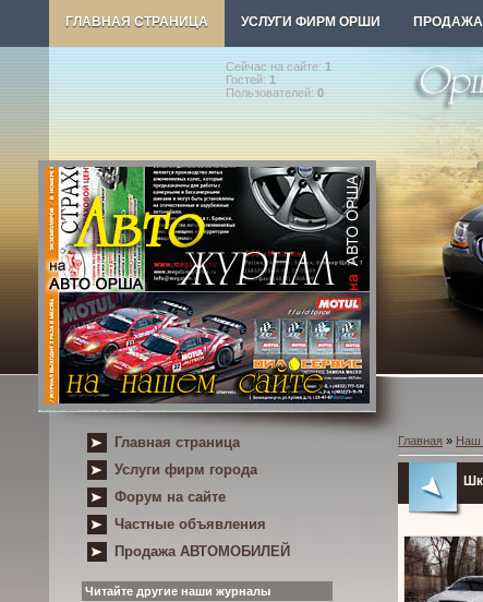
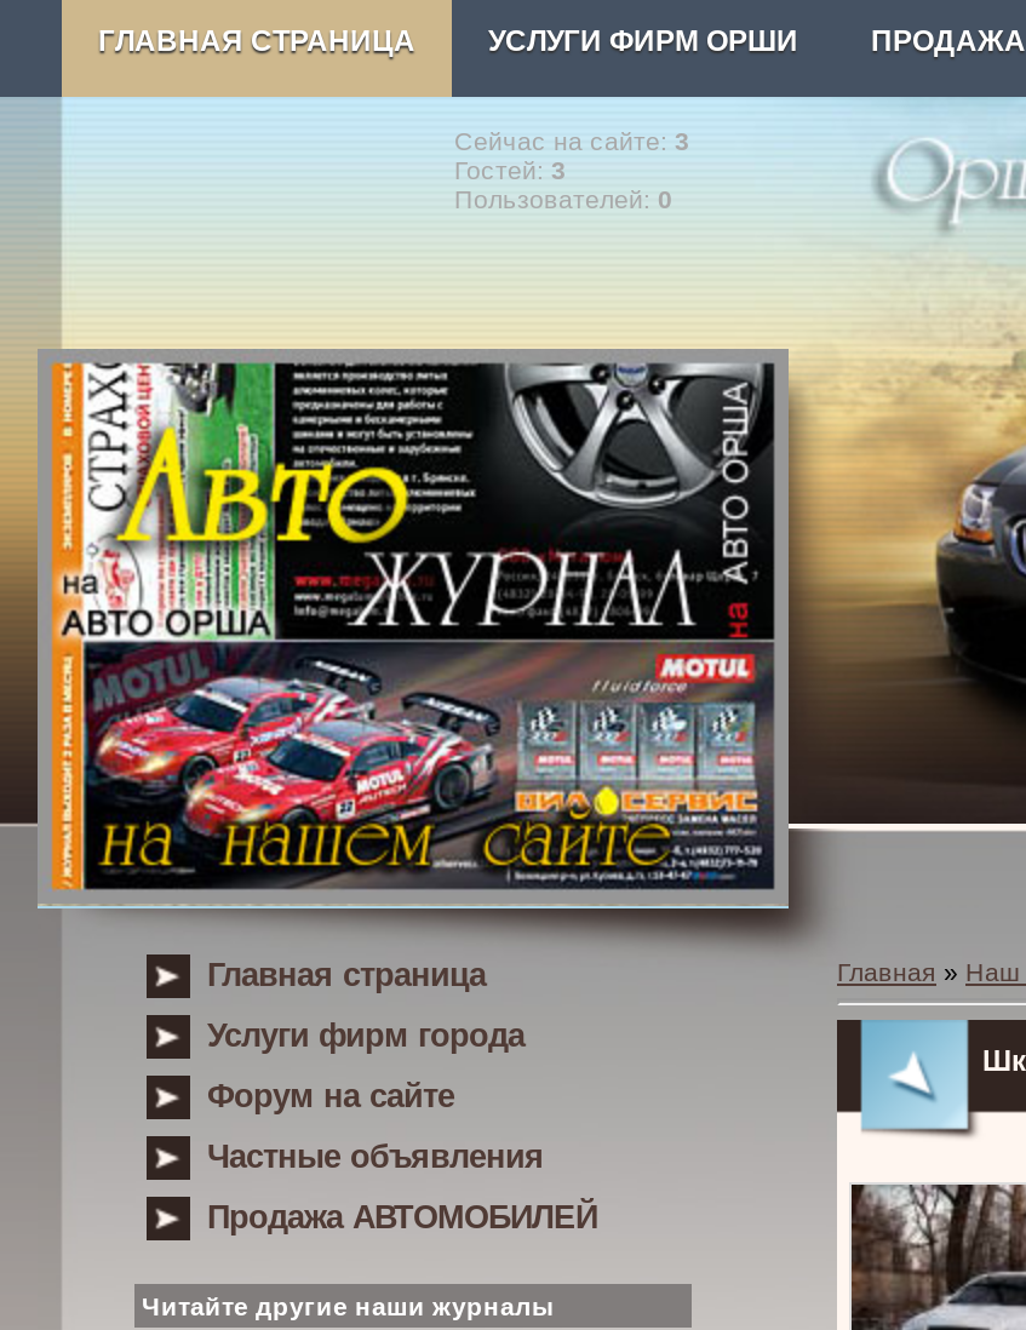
- Сейчас на сайте: 1
+ Сейчас на сайте: 3

- Гостей: 1
+ Гостей: 3
